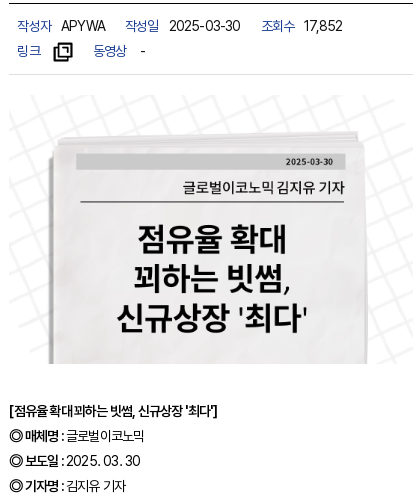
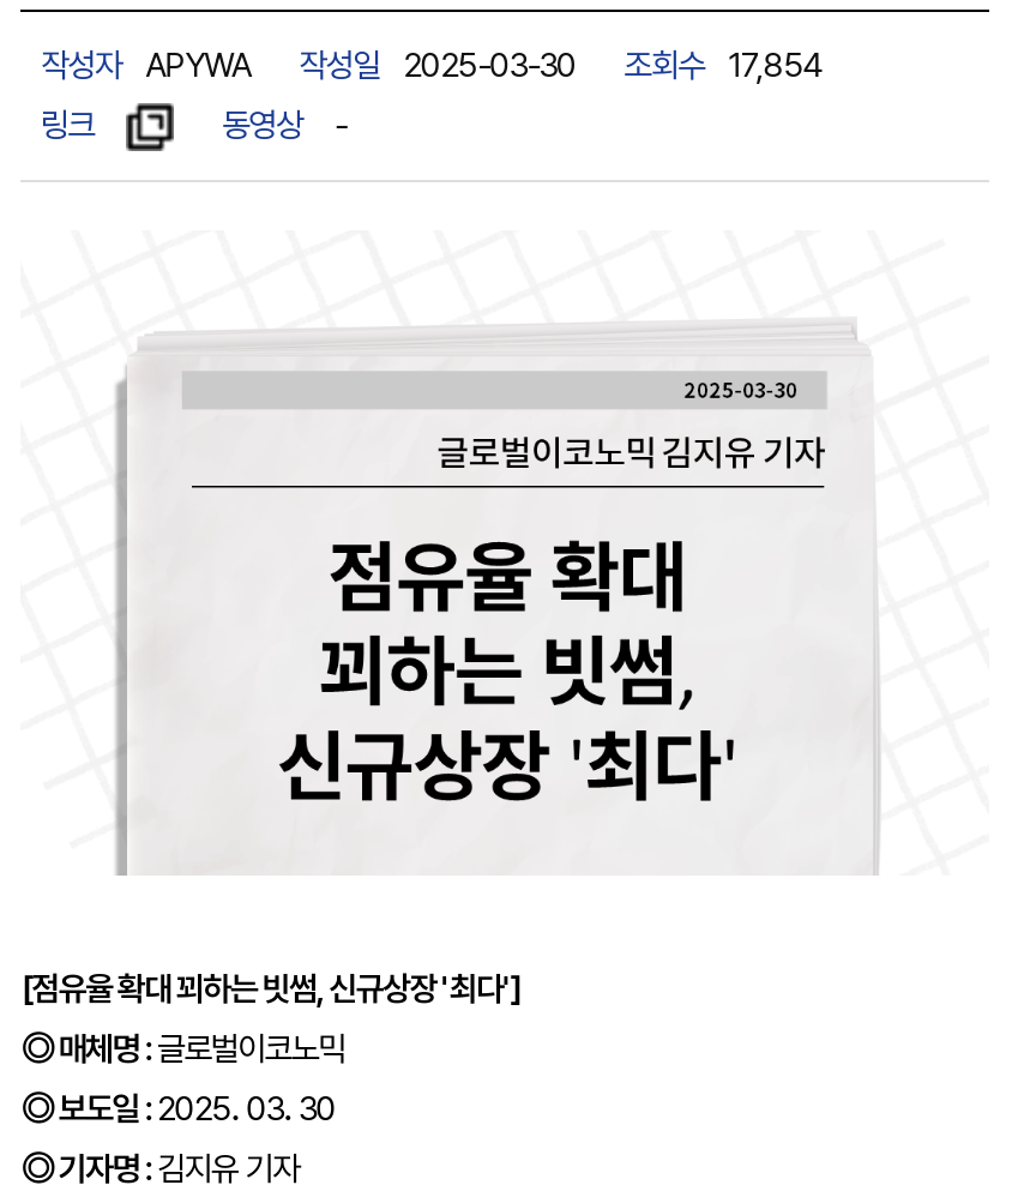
- 작성자 APYWA 작성일 2025-03-30 조회수 17,852
+ 작성자 APYWA 작성일 2025-03-30 조회수 17,854
